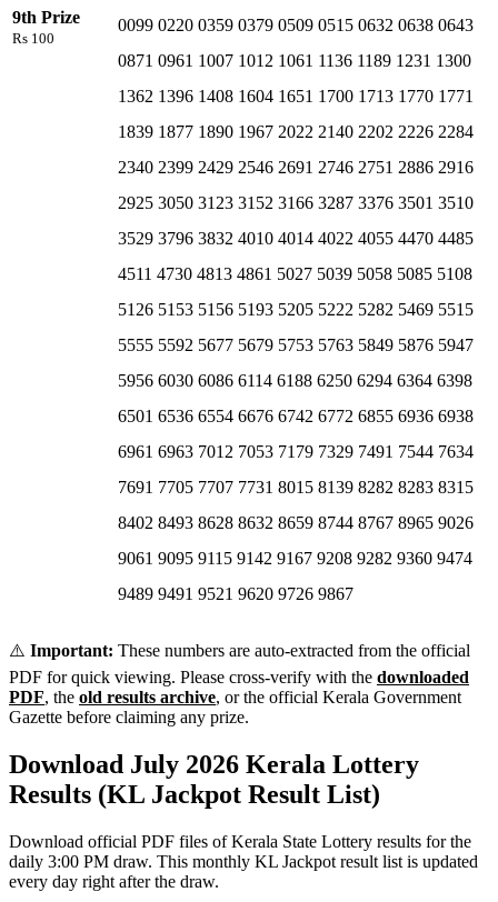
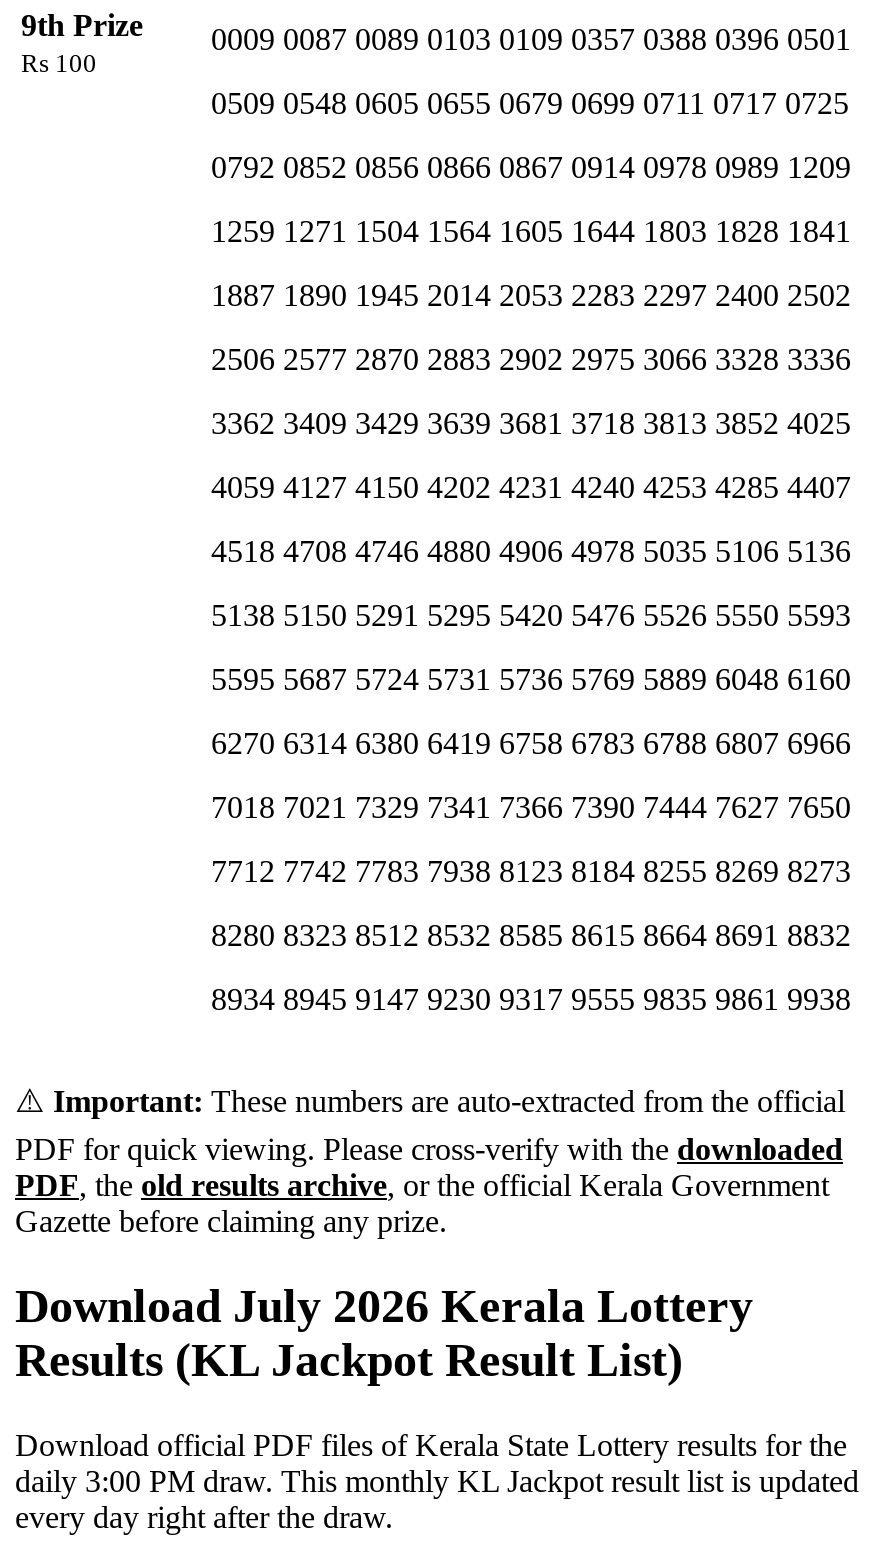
- 0099 0220 0359 0379 0509 0515 0632 0638 0643
- 0871 0961 1007 1012 1061 1136 1189 1231 1300
- 1362 1396 1408 1604 1651 1700 1713 1770 1771
- 1839 1877 1890 1967 2022 2140 2202 2226 2284
- 2340 2399 2429 2546 2691 2746 2751 2886 2916
- 2925 3050 3123 3152 3166 3287 3376 3501 3510
- 3529 3796 3832 4010 4014 4022 4055 4470 4485
- 4511 4730 4813 4861 5027 5039 5058 5085 5108
- 5126 5153 5156 5193 5205 5222 5282 5469 5515
- 5555 5592 5677 5679 5753 5763 5849 5876 5947
- 5956 6030 6086 6114 6188 6250 6294 6364 6398
- 6501 6536 6554 6676 6742 6772 6855 6936 6938
- 6961 6963 7012 7053 7179 7329 7491 7544 7634
- 7691 7705 7707 7731 8015 8139 8282 8283 8315
- 8402 8493 8628 8632 8659 8744 8767 8965 9026
- 9061 9095 9115 9142 9167 9208 9282 9360 9474
- 9489 9491 9521 9620 9726 9867
+ 0009 0087 0089 0103 0109 0357 0388 0396 0501
+ 0509 0548 0605 0655 0679 0699 0711 0717 0725
+ 0792 0852 0856 0866 0867 0914 0978 0989 1209
+ 1259 1271 1504 1564 1605 1644 1803 1828 1841
+ 1887 1890 1945 2014 2053 2283 2297 2400 2502
+ 2506 2577 2870 2883 2902 2975 3066 3328 3336
+ 3362 3409 3429 3639 3681 3718 3813 3852 4025
+ 4059 4127 4150 4202 4231 4240 4253 4285 4407
+ 4518 4708 4746 4880 4906 4978 5035 5106 5136
+ 5138 5150 5291 5295 5420 5476 5526 5550 5593
+ 5595 5687 5724 5731 5736 5769 5889 6048 6160
+ 6270 6314 6380 6419 6758 6783 6788 6807 6966
+ 7018 7021 7329 7341 7366 7390 7444 7627 7650
+ 7712 7742 7783 7938 8123 8184 8255 8269 8273
+ 8280 8323 8512 8532 8585 8615 8664 8691 8832
+ 8934 8945 9147 9230 9317 9555 9835 9861 9938
